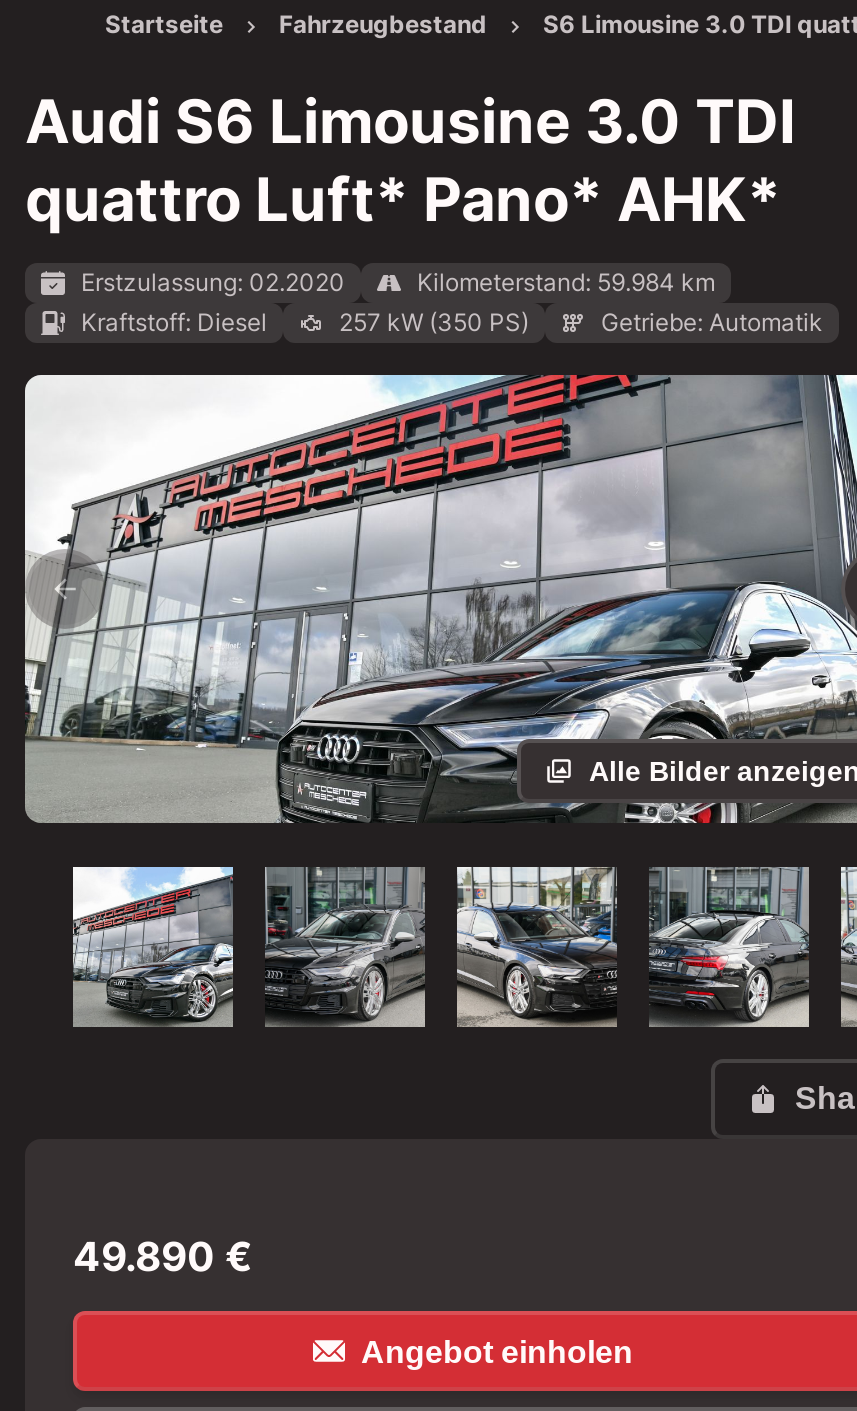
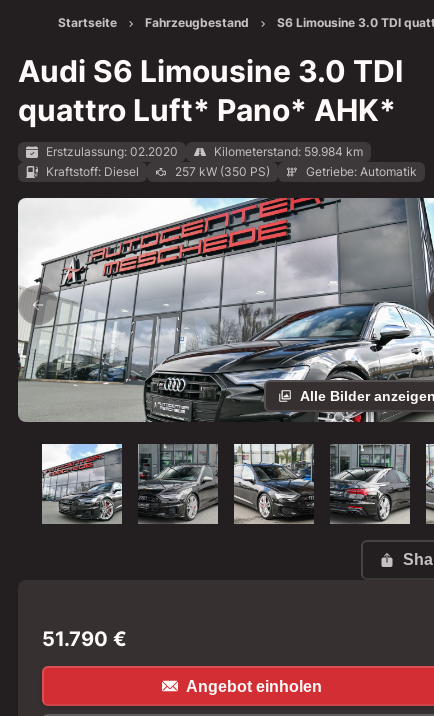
- 49.890 €
+ 51.790 €
